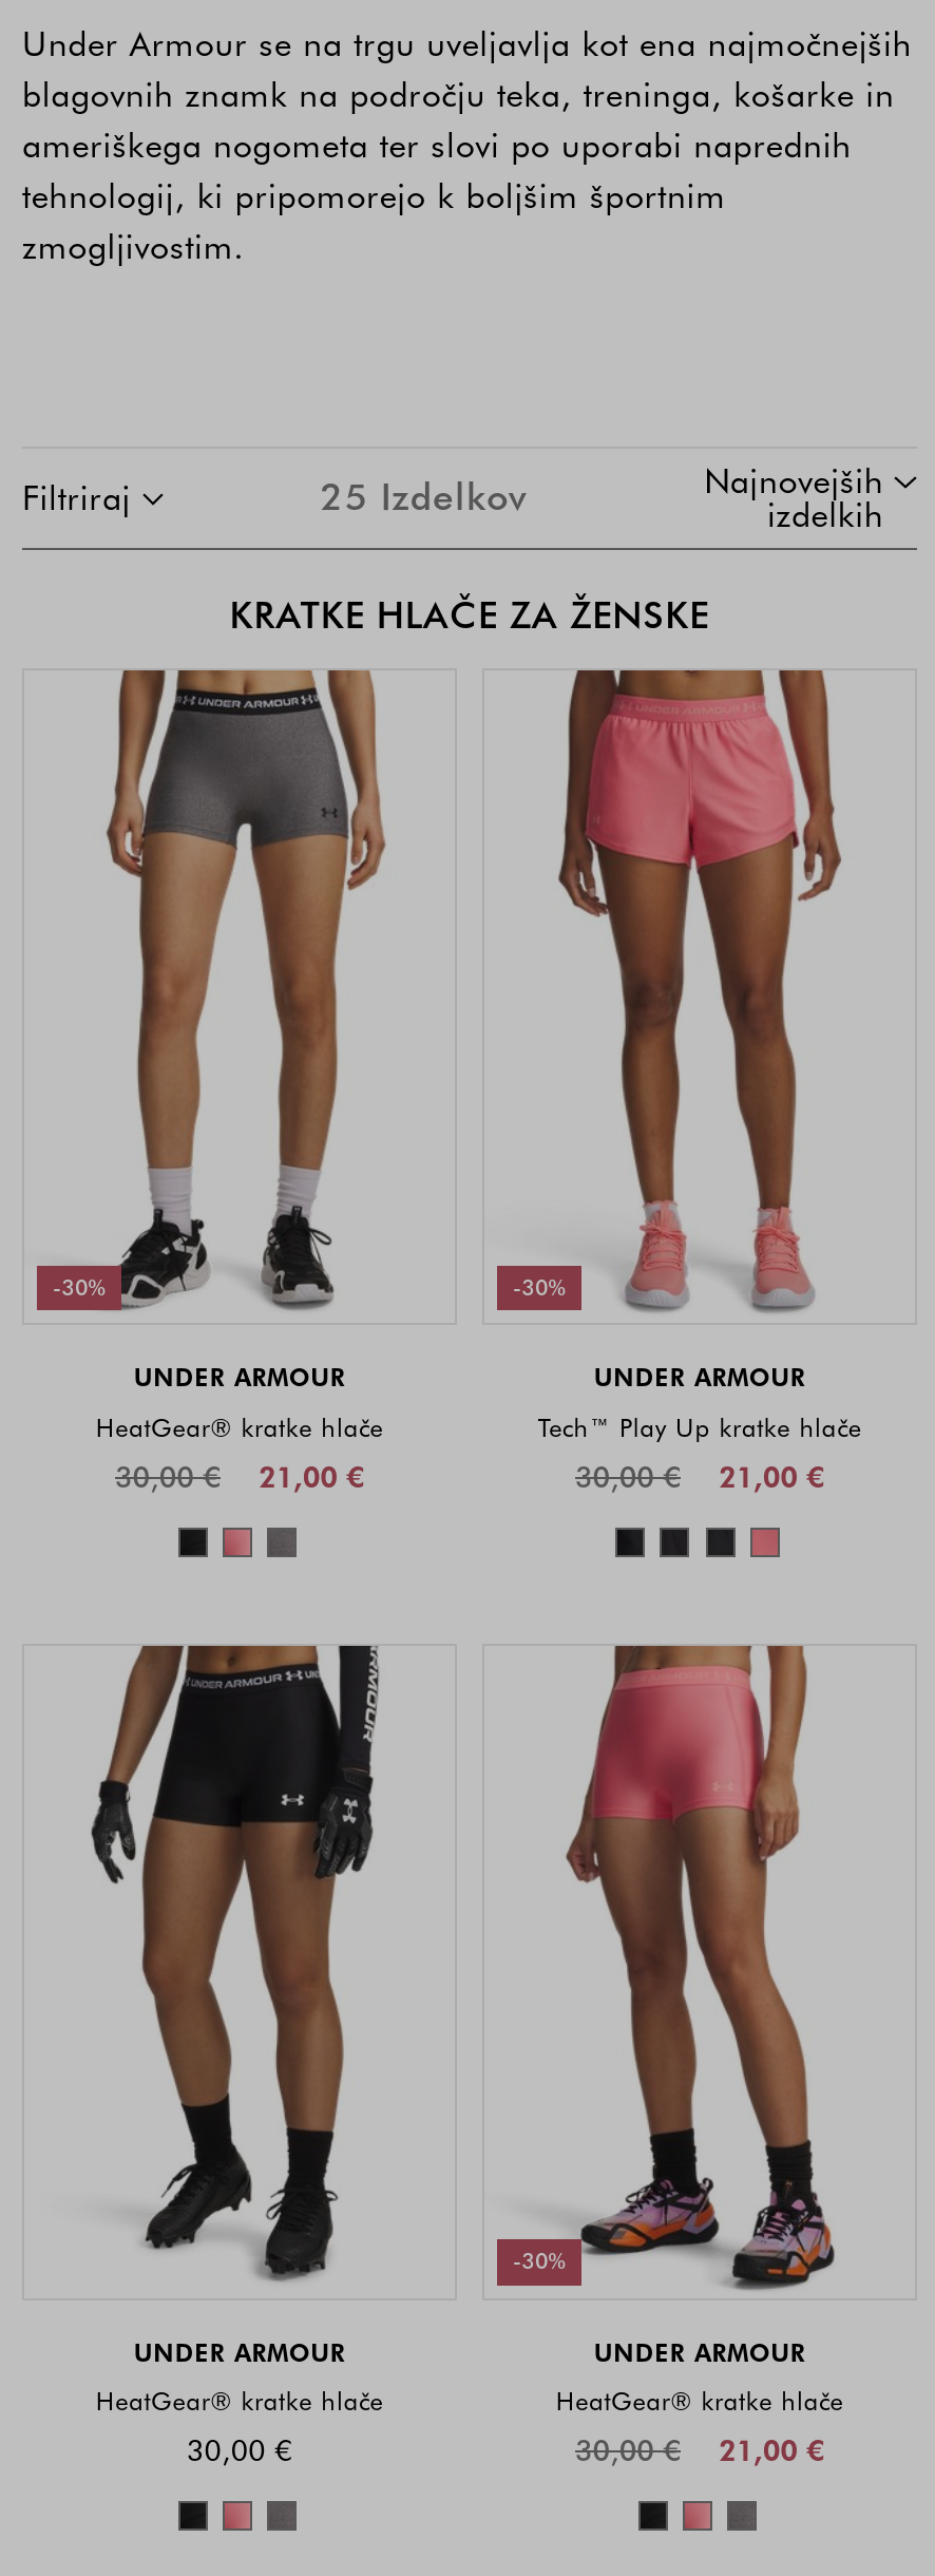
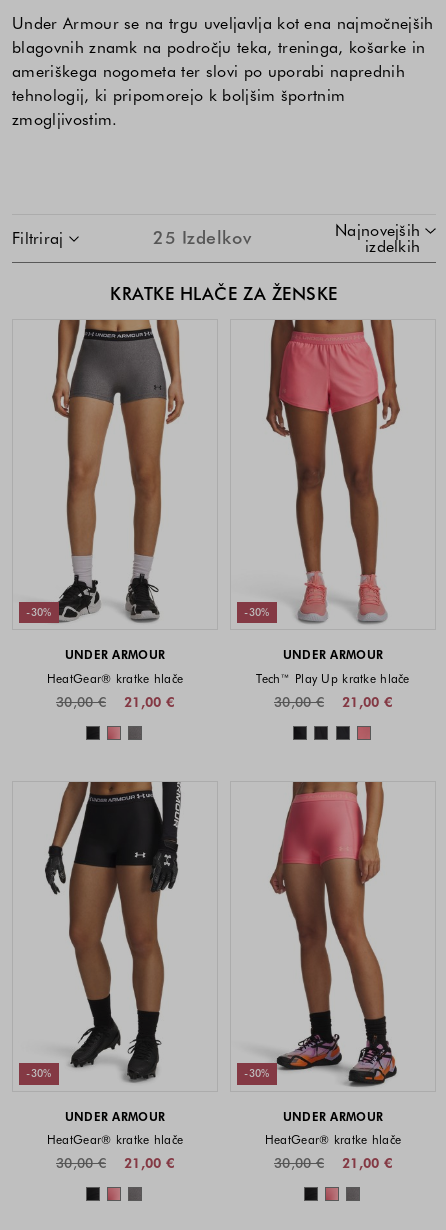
+ -30%

+ 21,00 €
